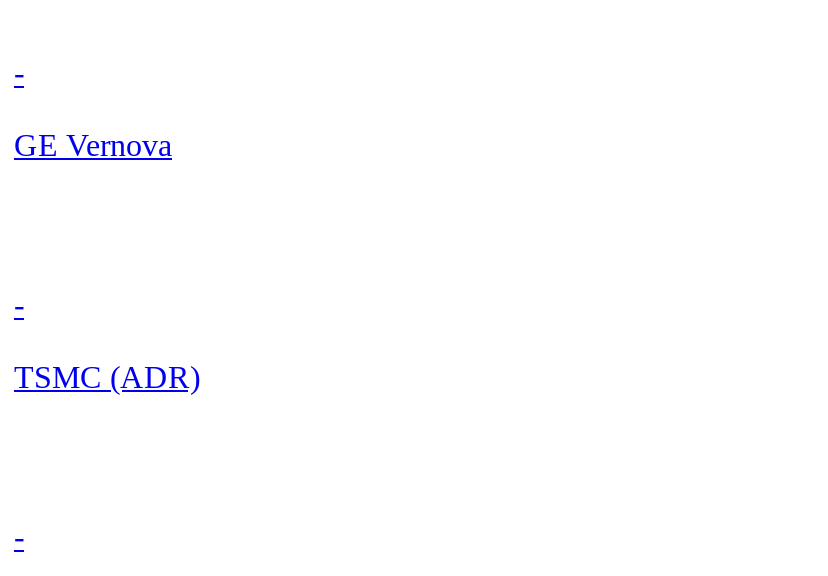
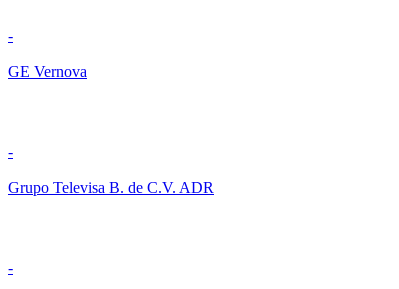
- TSMC (ADR)
+ Grupo Televisa B. de C.V. ADR
